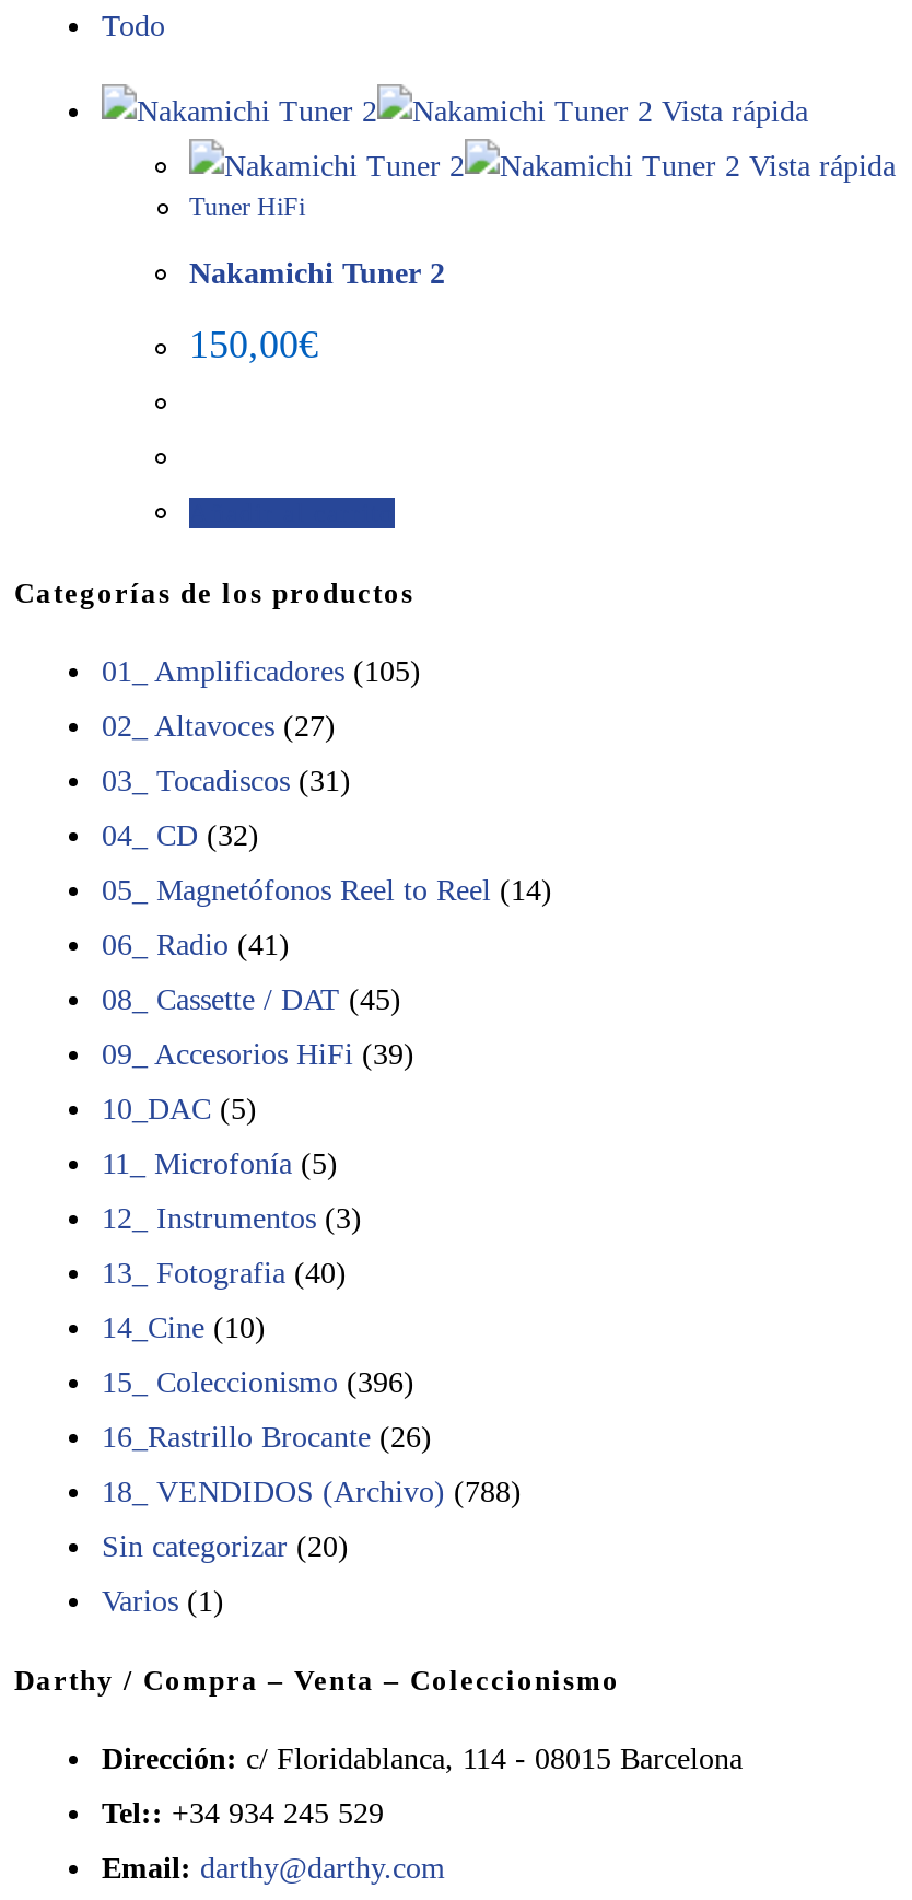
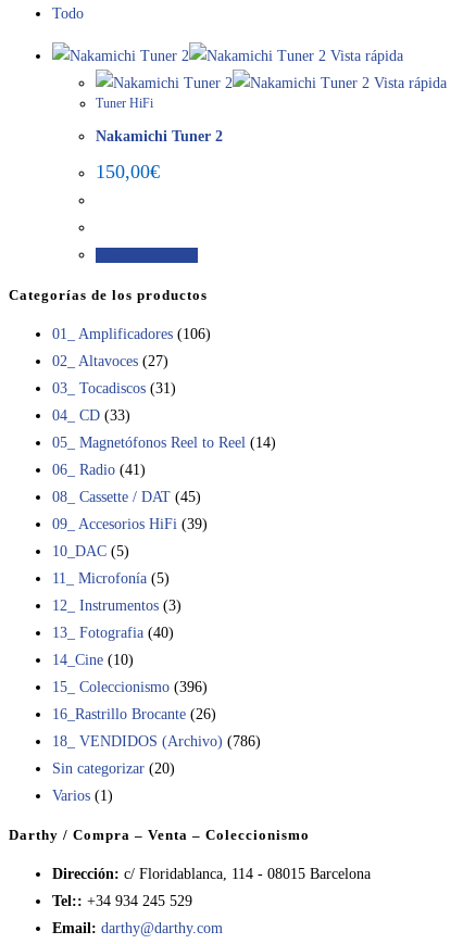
- 01_ Amplificadores (105)
+ 01_ Amplificadores (106)

- 04_ CD (32)
+ 04_ CD (33)

- 18_ VENDIDOS (Archivo) (788)
+ 18_ VENDIDOS (Archivo) (786)
